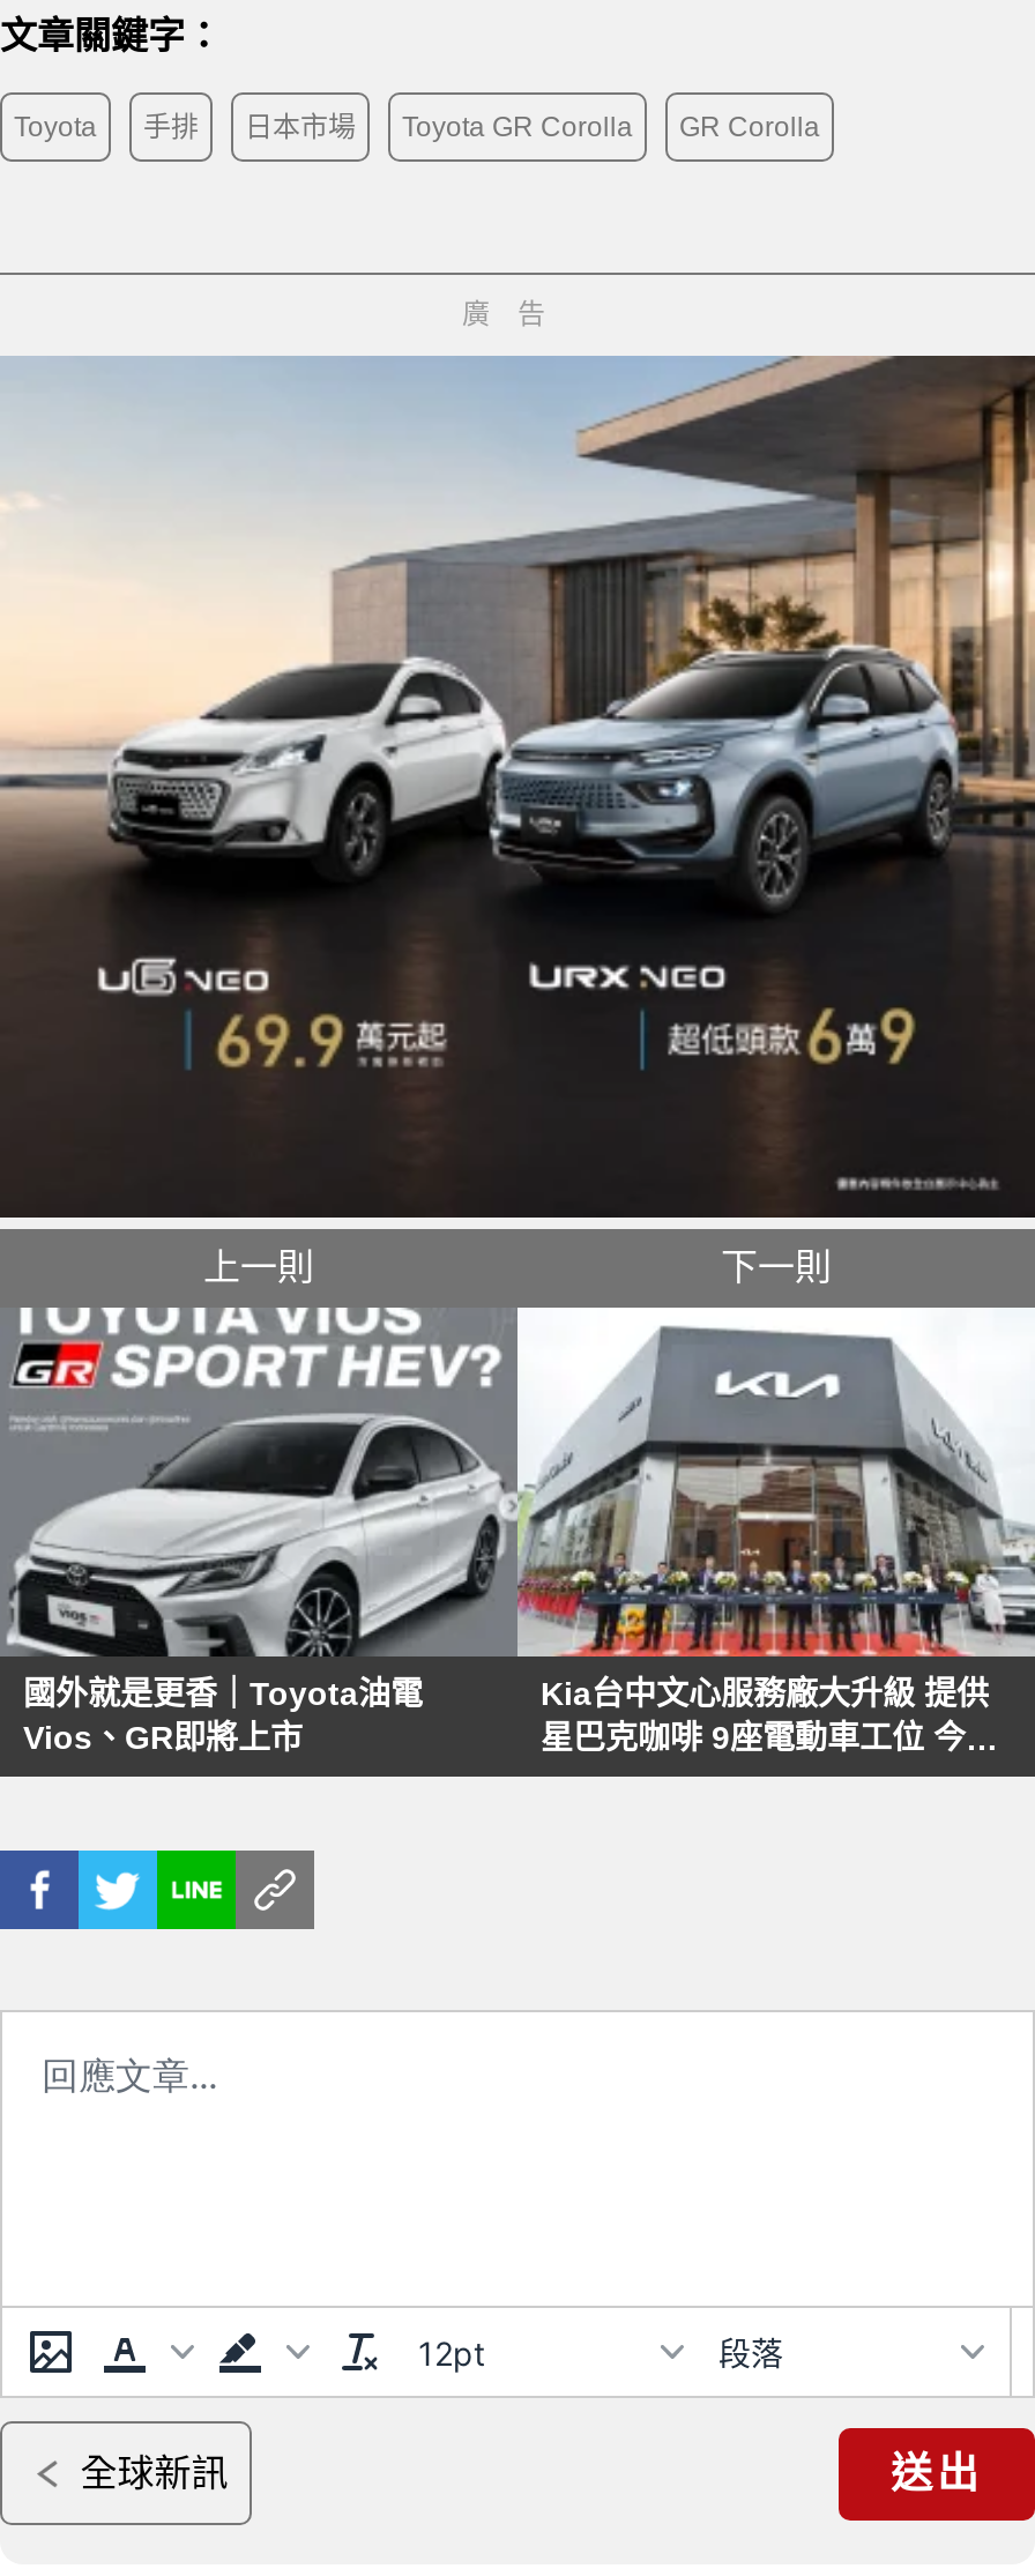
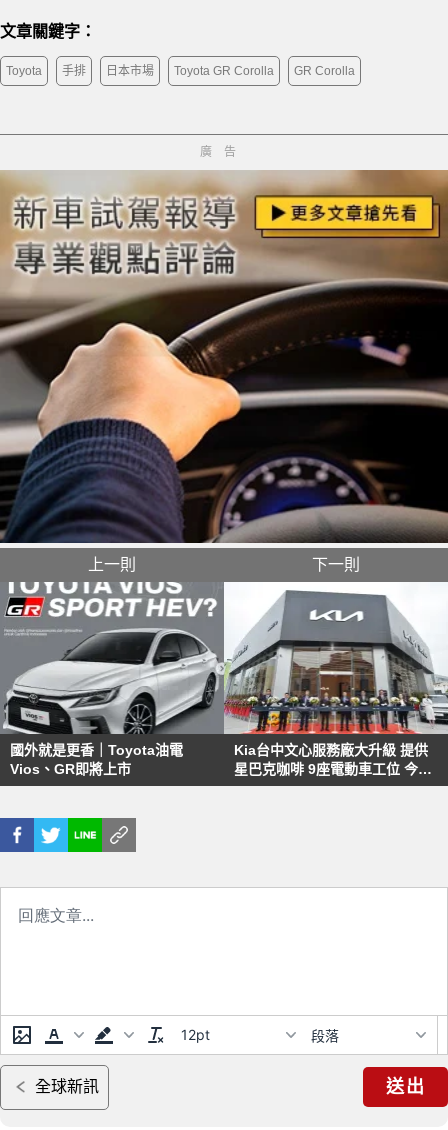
- [image]
+ [image]
